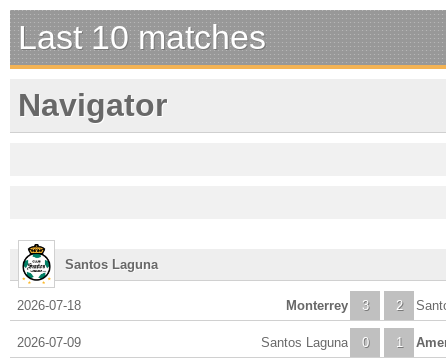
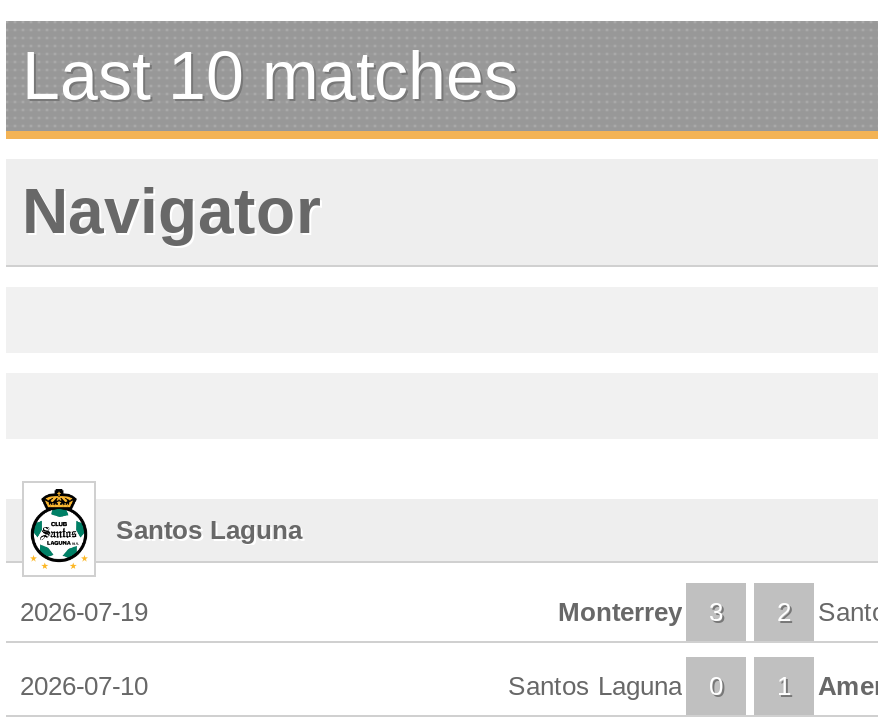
- 2026-07-18
+ 2026-07-19

- 2026-07-09
+ 2026-07-10
